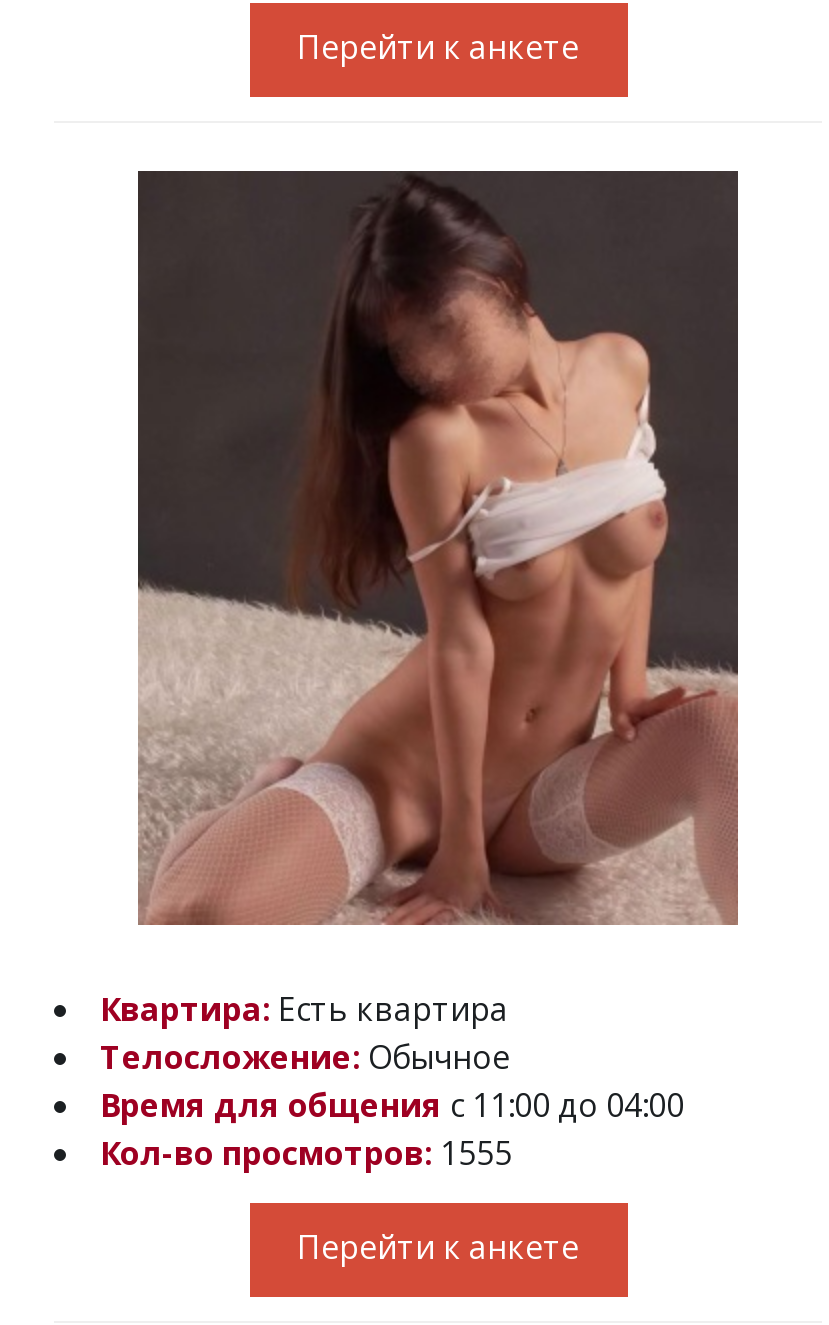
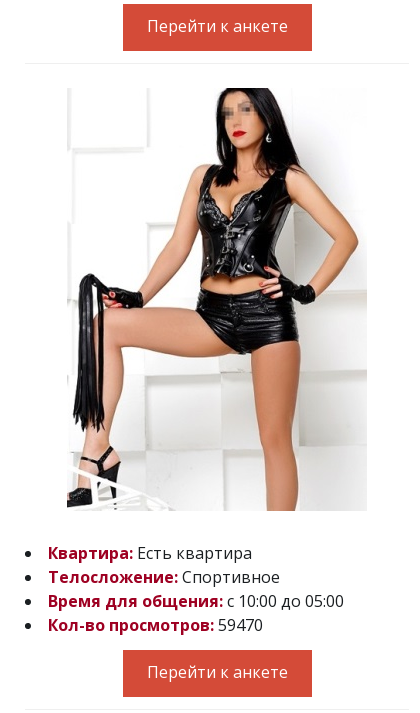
- [image]
+ [image]

- Телосложение: Обычное
+ Телосложение: Спортивное

- Время для общения с 11:00 до 04:00
+ Время для общения: с 10:00 до 05:00

- Кол-во просмотров: 1555
+ Кол-во просмотров: 59470
